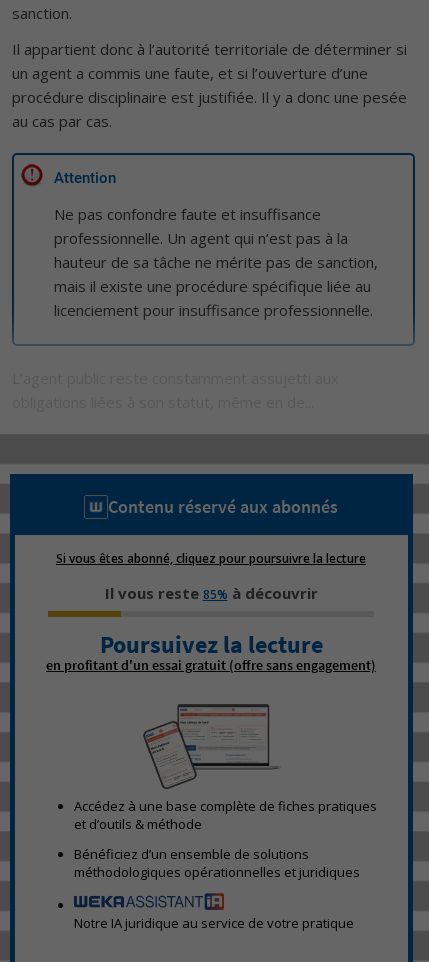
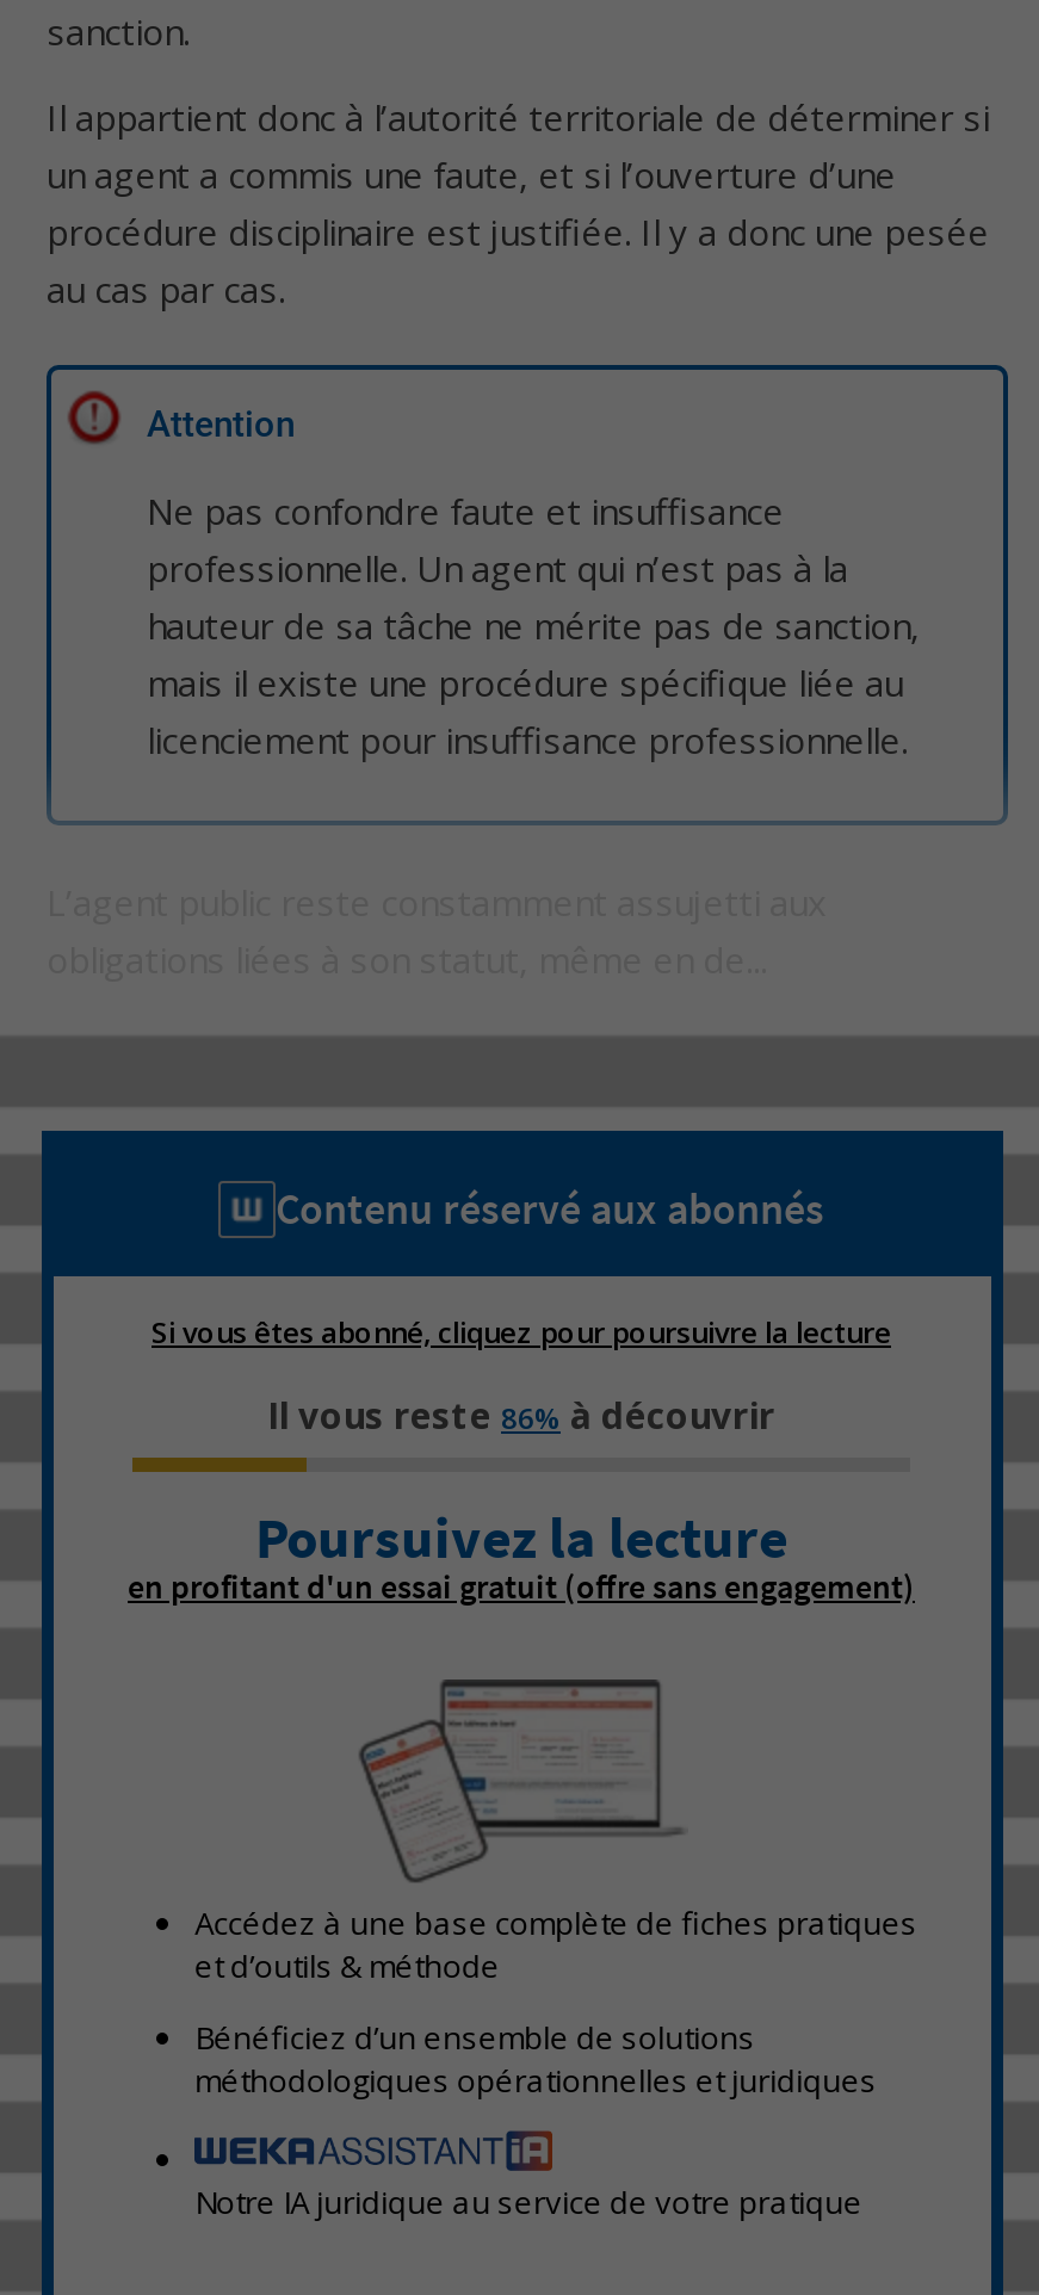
- Il vous reste 85% à découvrir
+ Il vous reste 86% à découvrir
